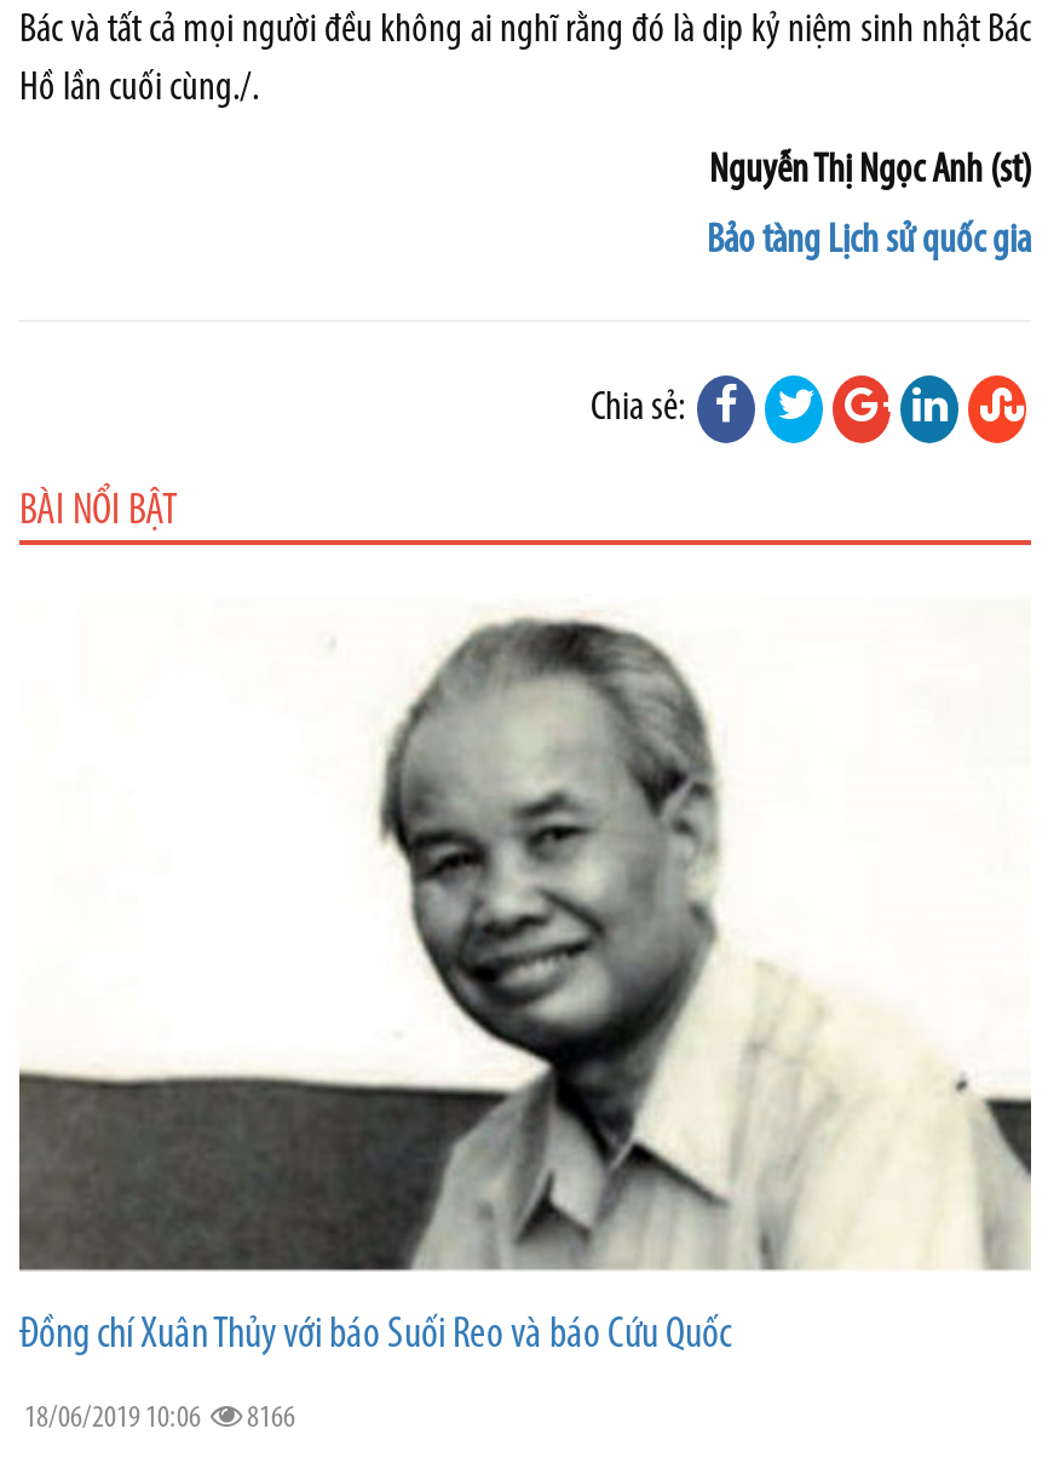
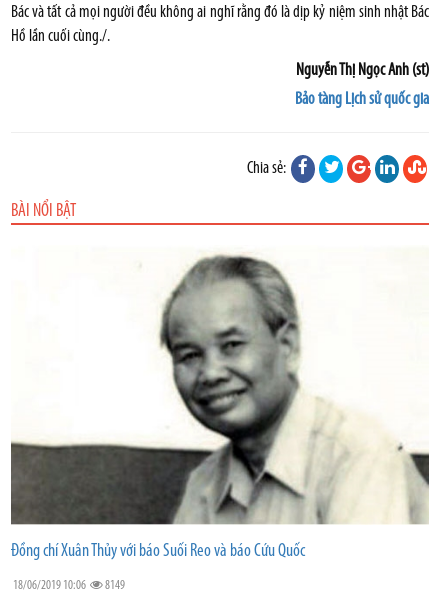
- 18/06/2019 10:06 8166
+ 18/06/2019 10:06 8149
